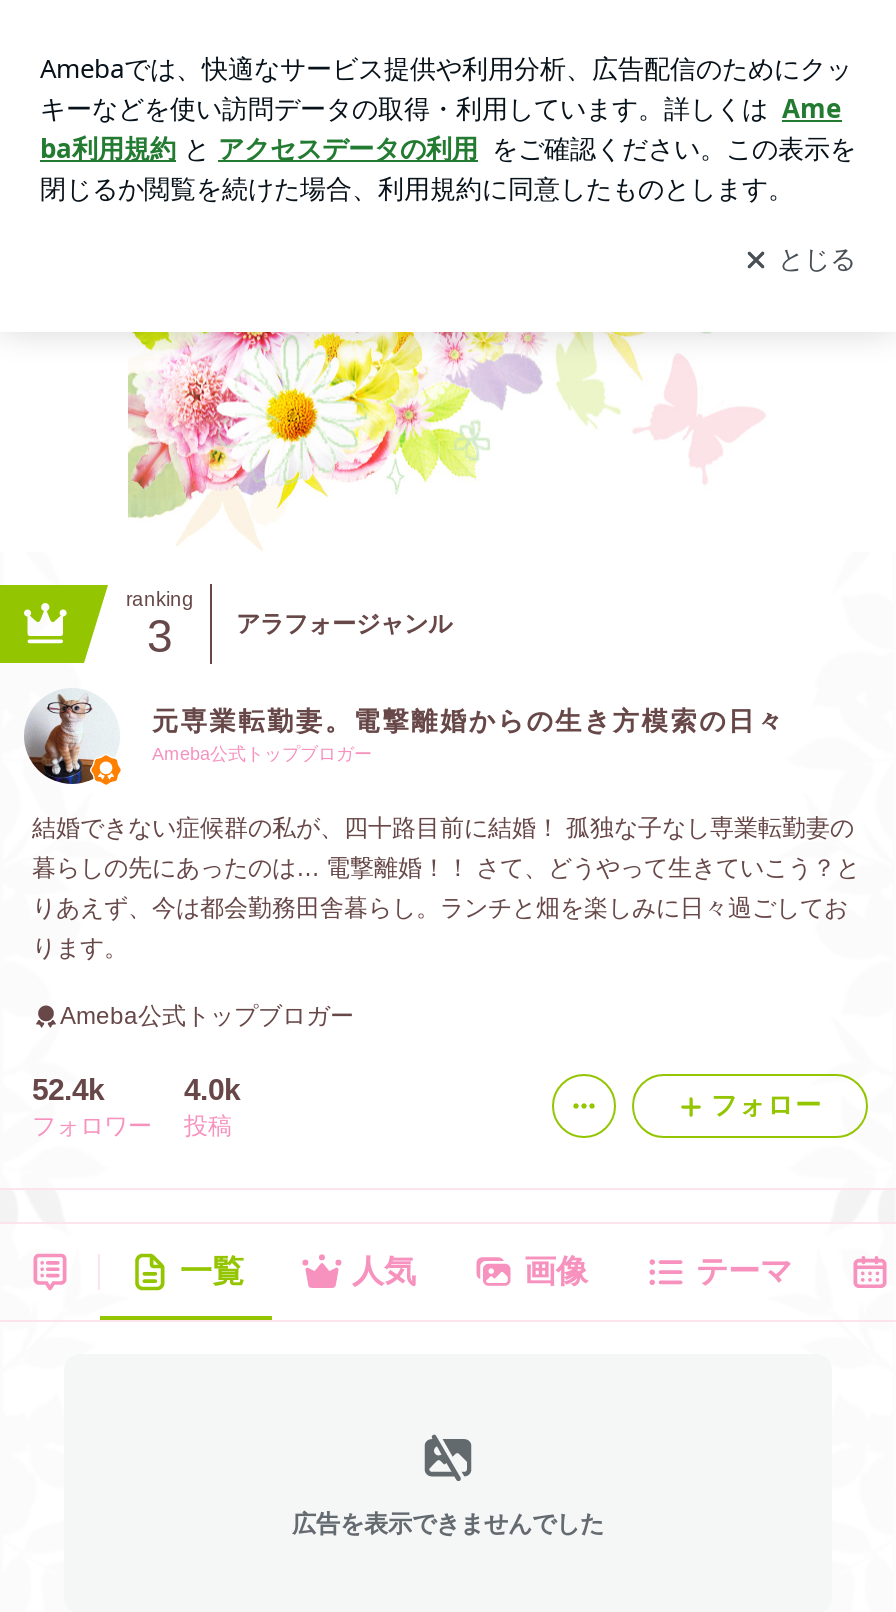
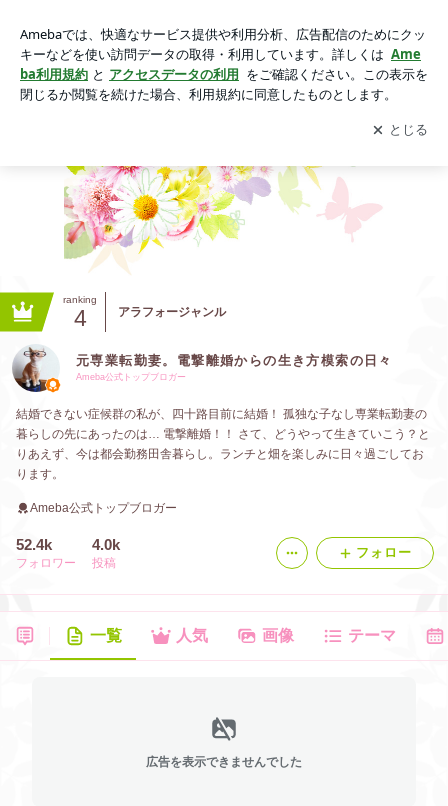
- 3
+ 4
